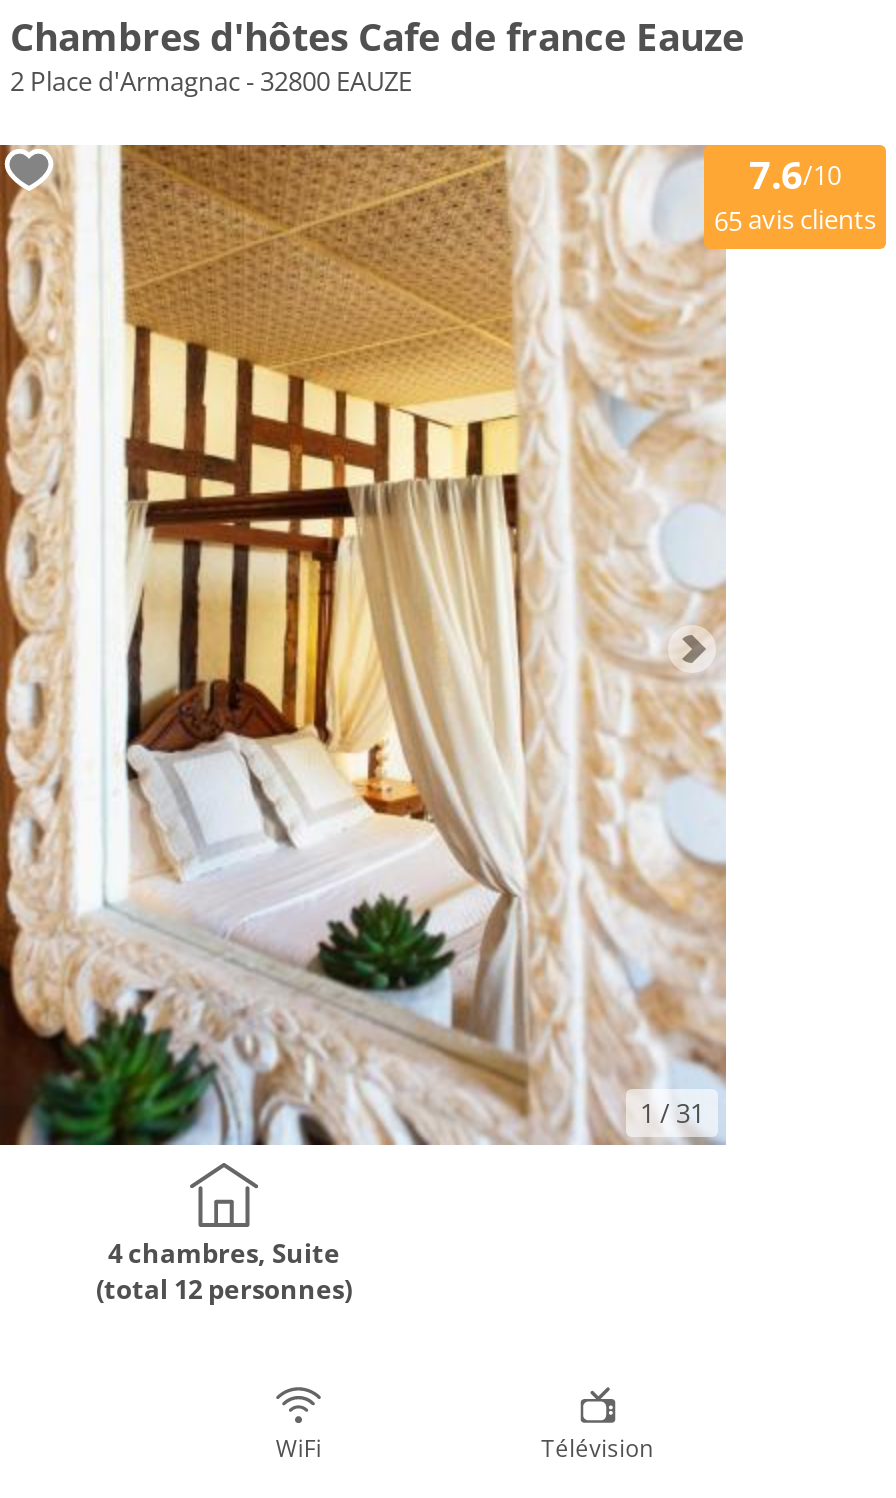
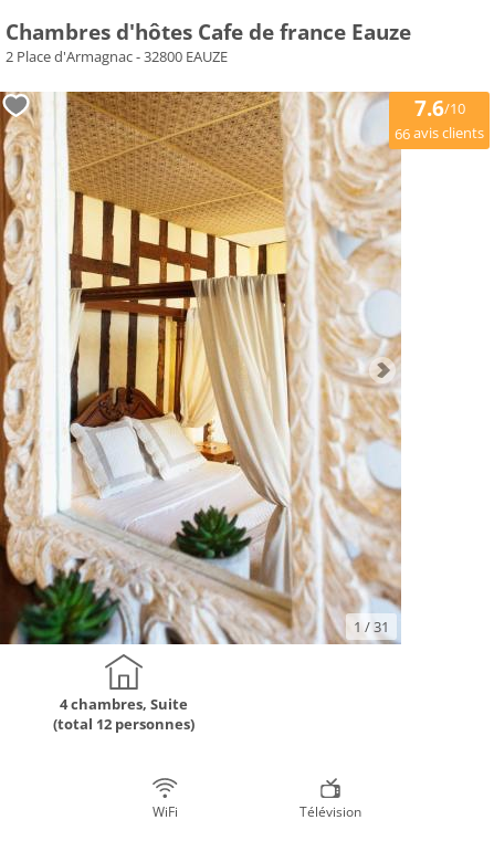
- 65 avis clients
+ 66 avis clients
